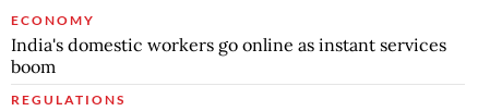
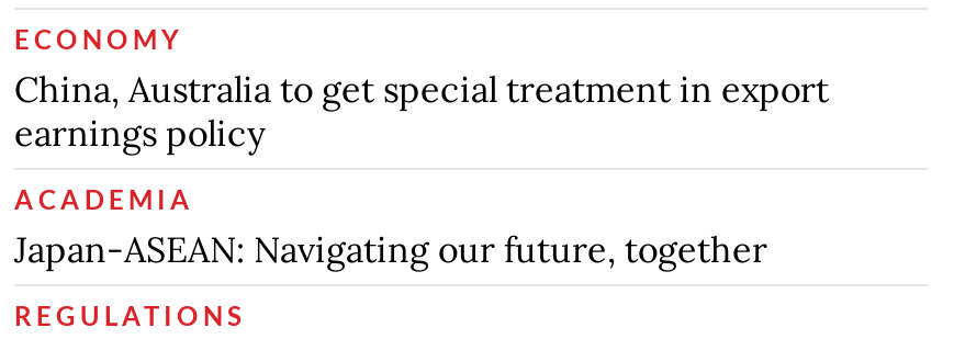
- India's domestic workers go online as instant services
- boom
+ China, Australia to get special treatment in export
+ earnings policy
+ ACADEMIA
+ Japan-ASEAN: Navigating our future, together
